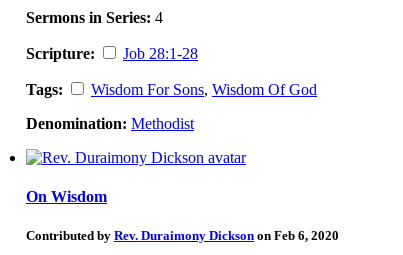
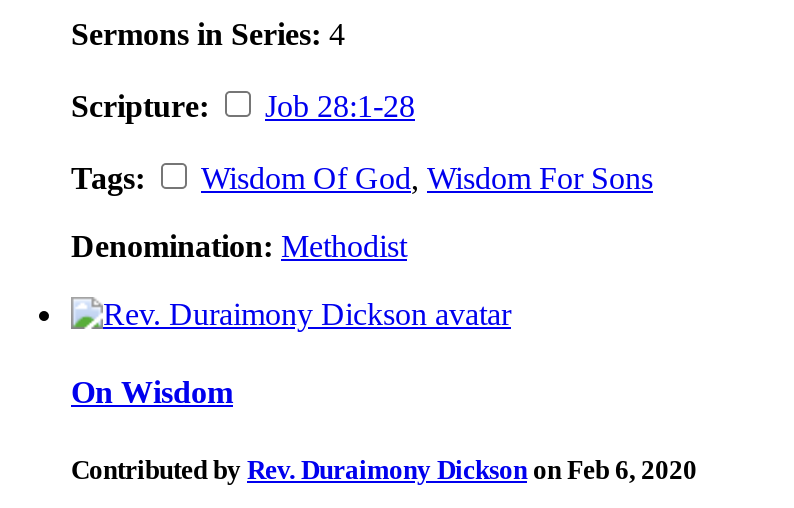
- Wisdom For Sons, Wisdom Of God
+ Wisdom Of God, Wisdom For Sons
